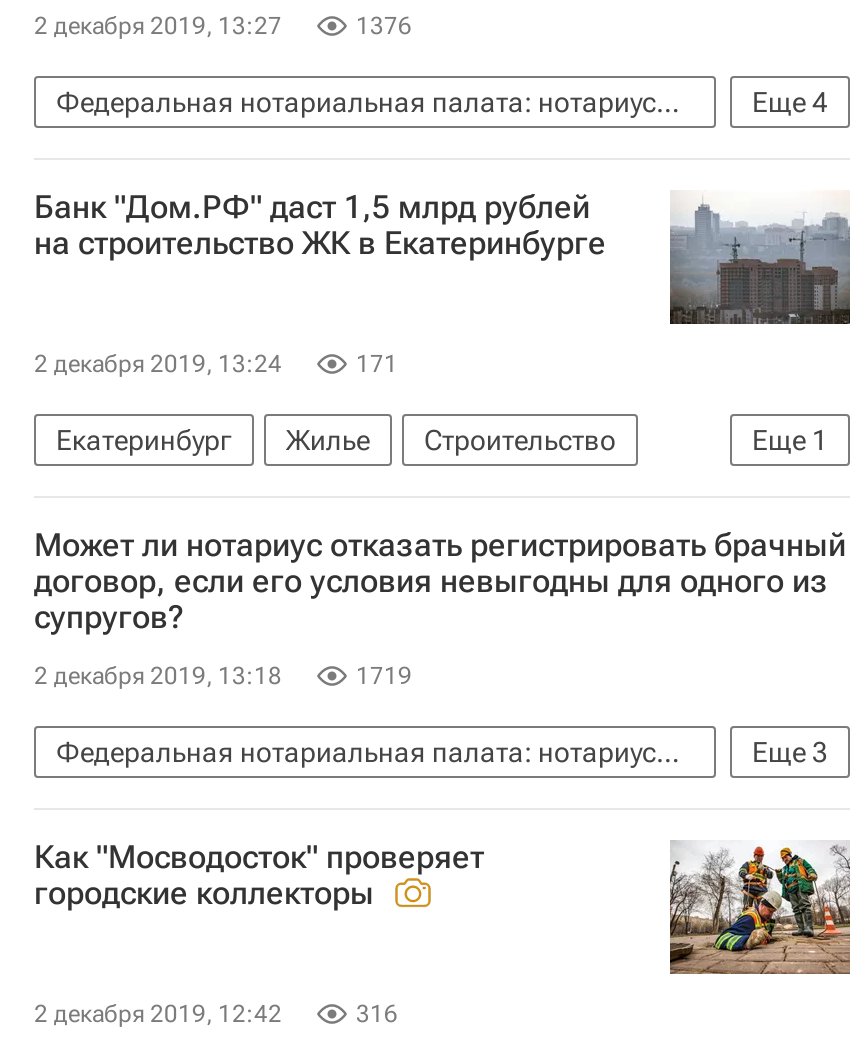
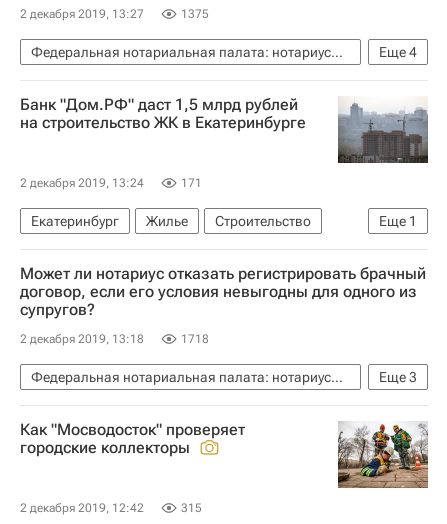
- 1376
+ 1375

- 1719
+ 1718

- 316
+ 315
